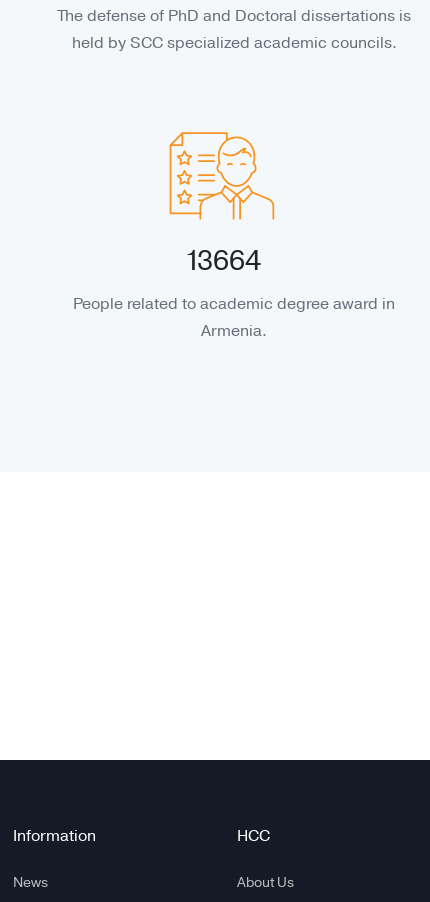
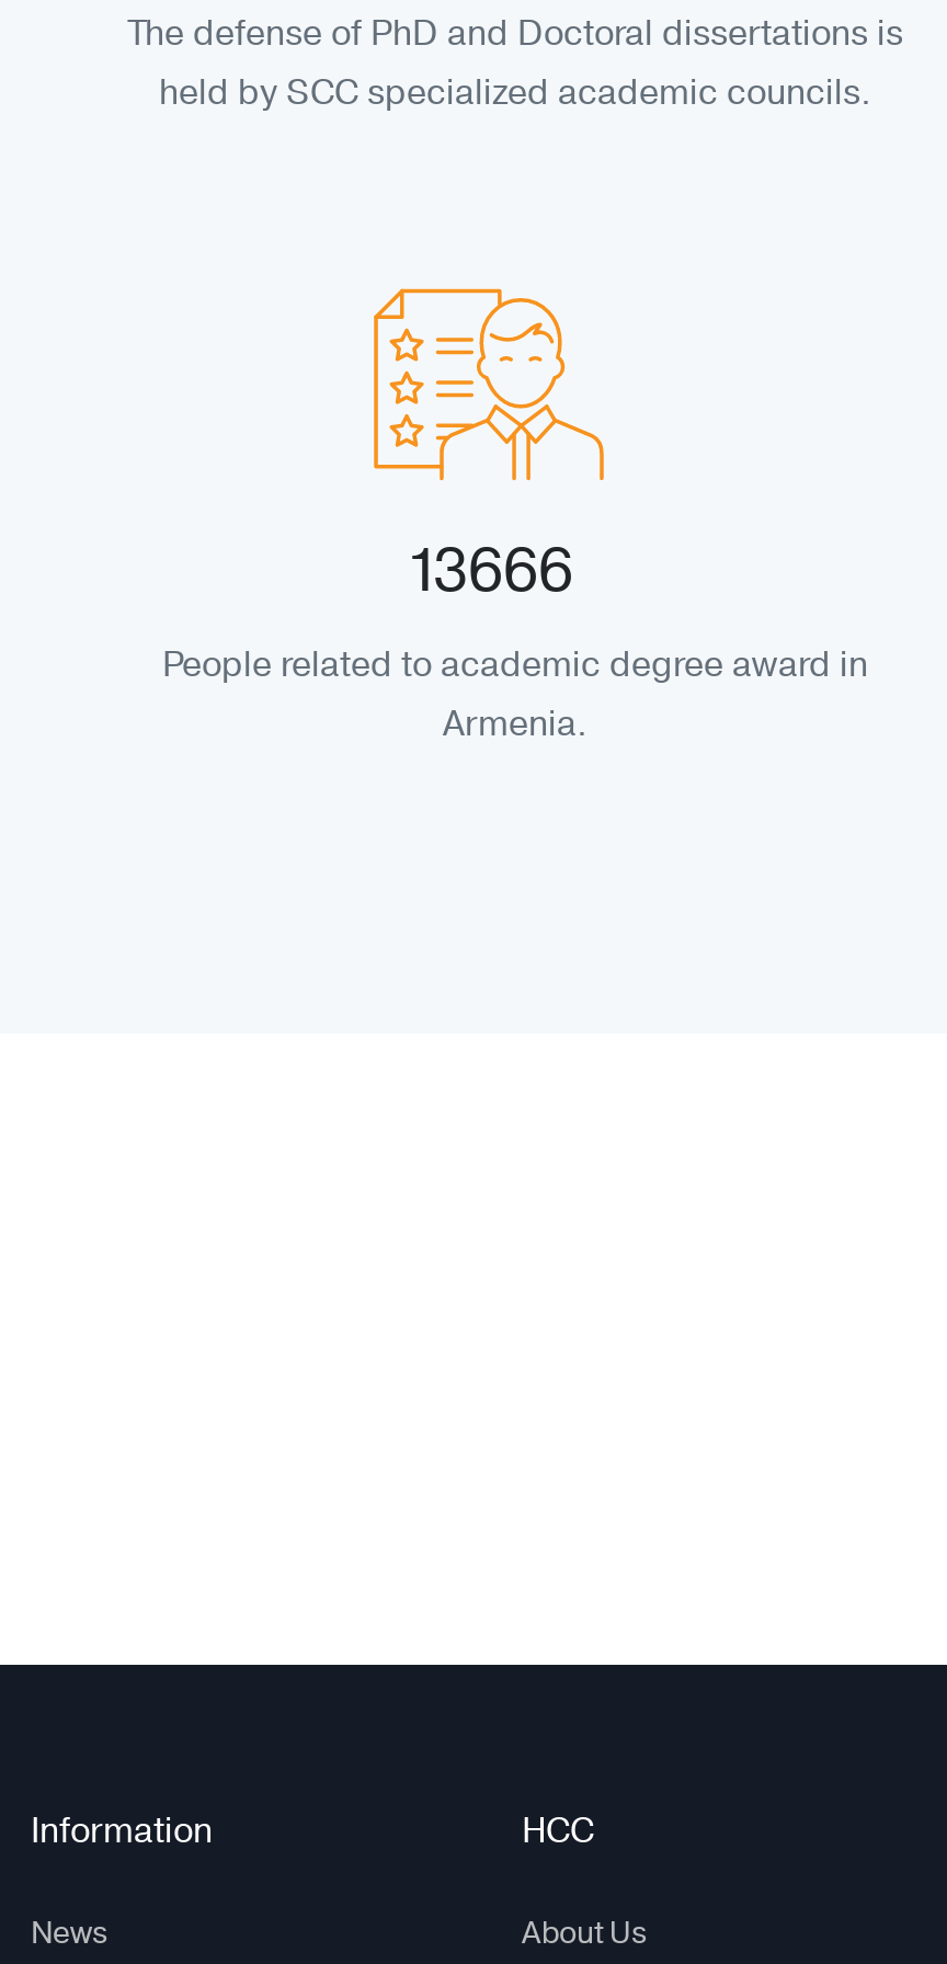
- 13664
+ 13666
